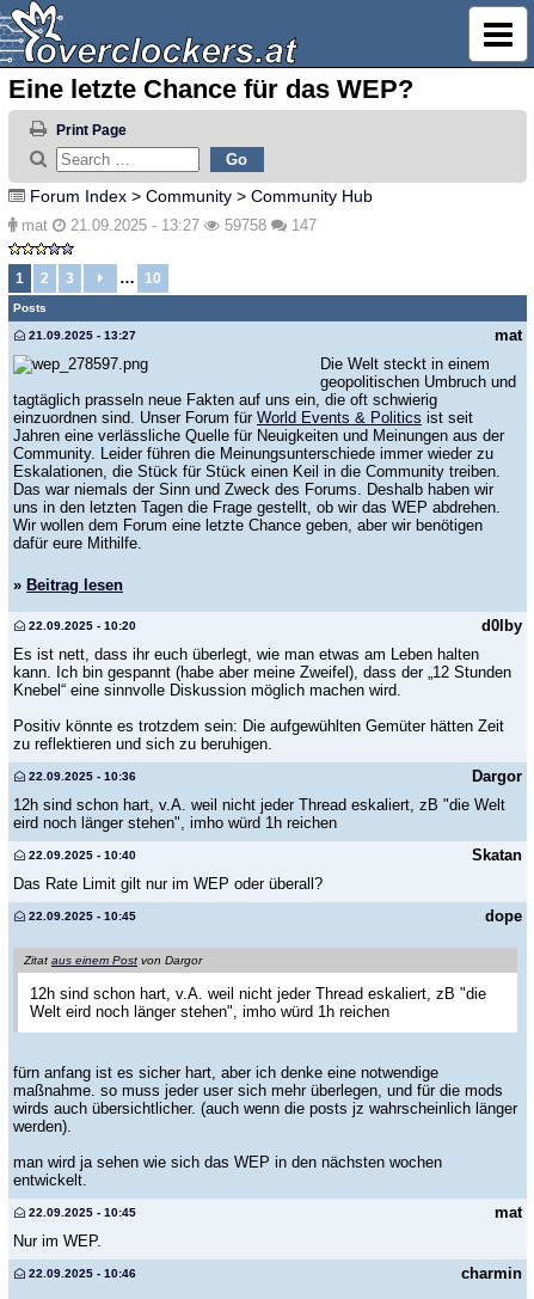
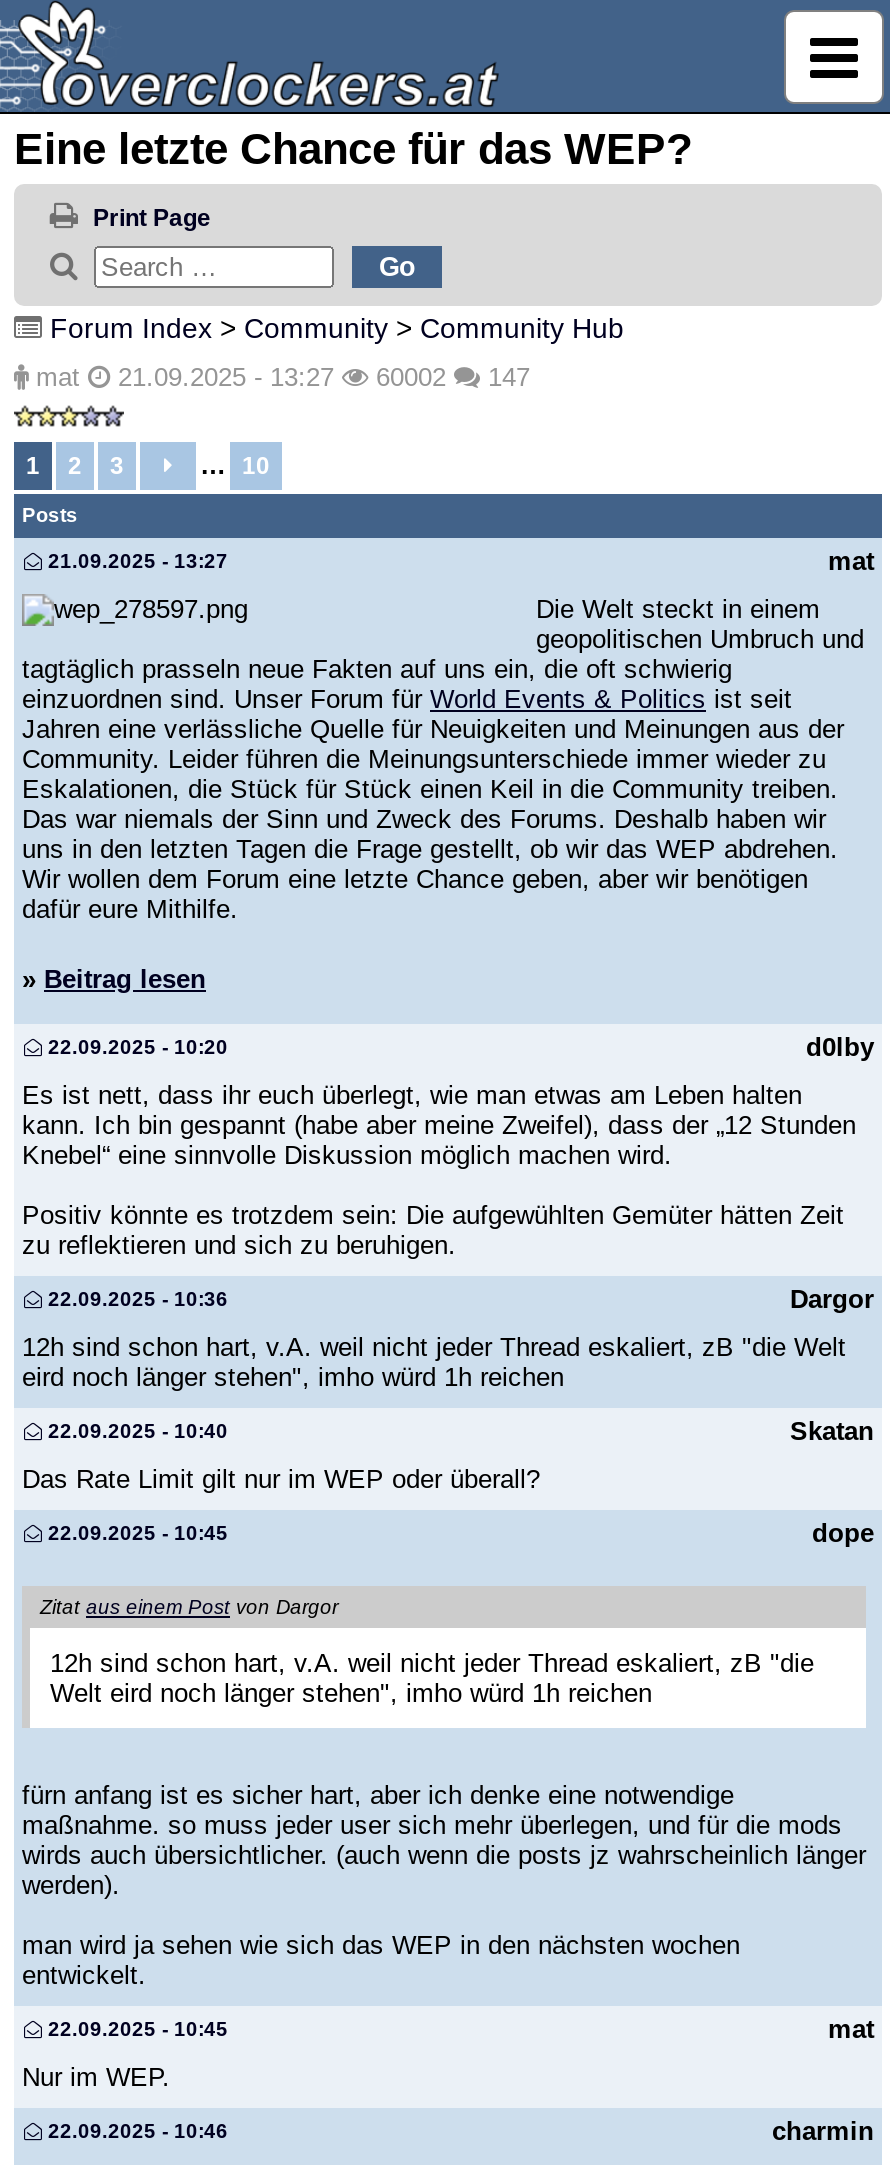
- mat 21.09.2025 - 13:27 59758 147
+ mat 21.09.2025 - 13:27 60002 147
